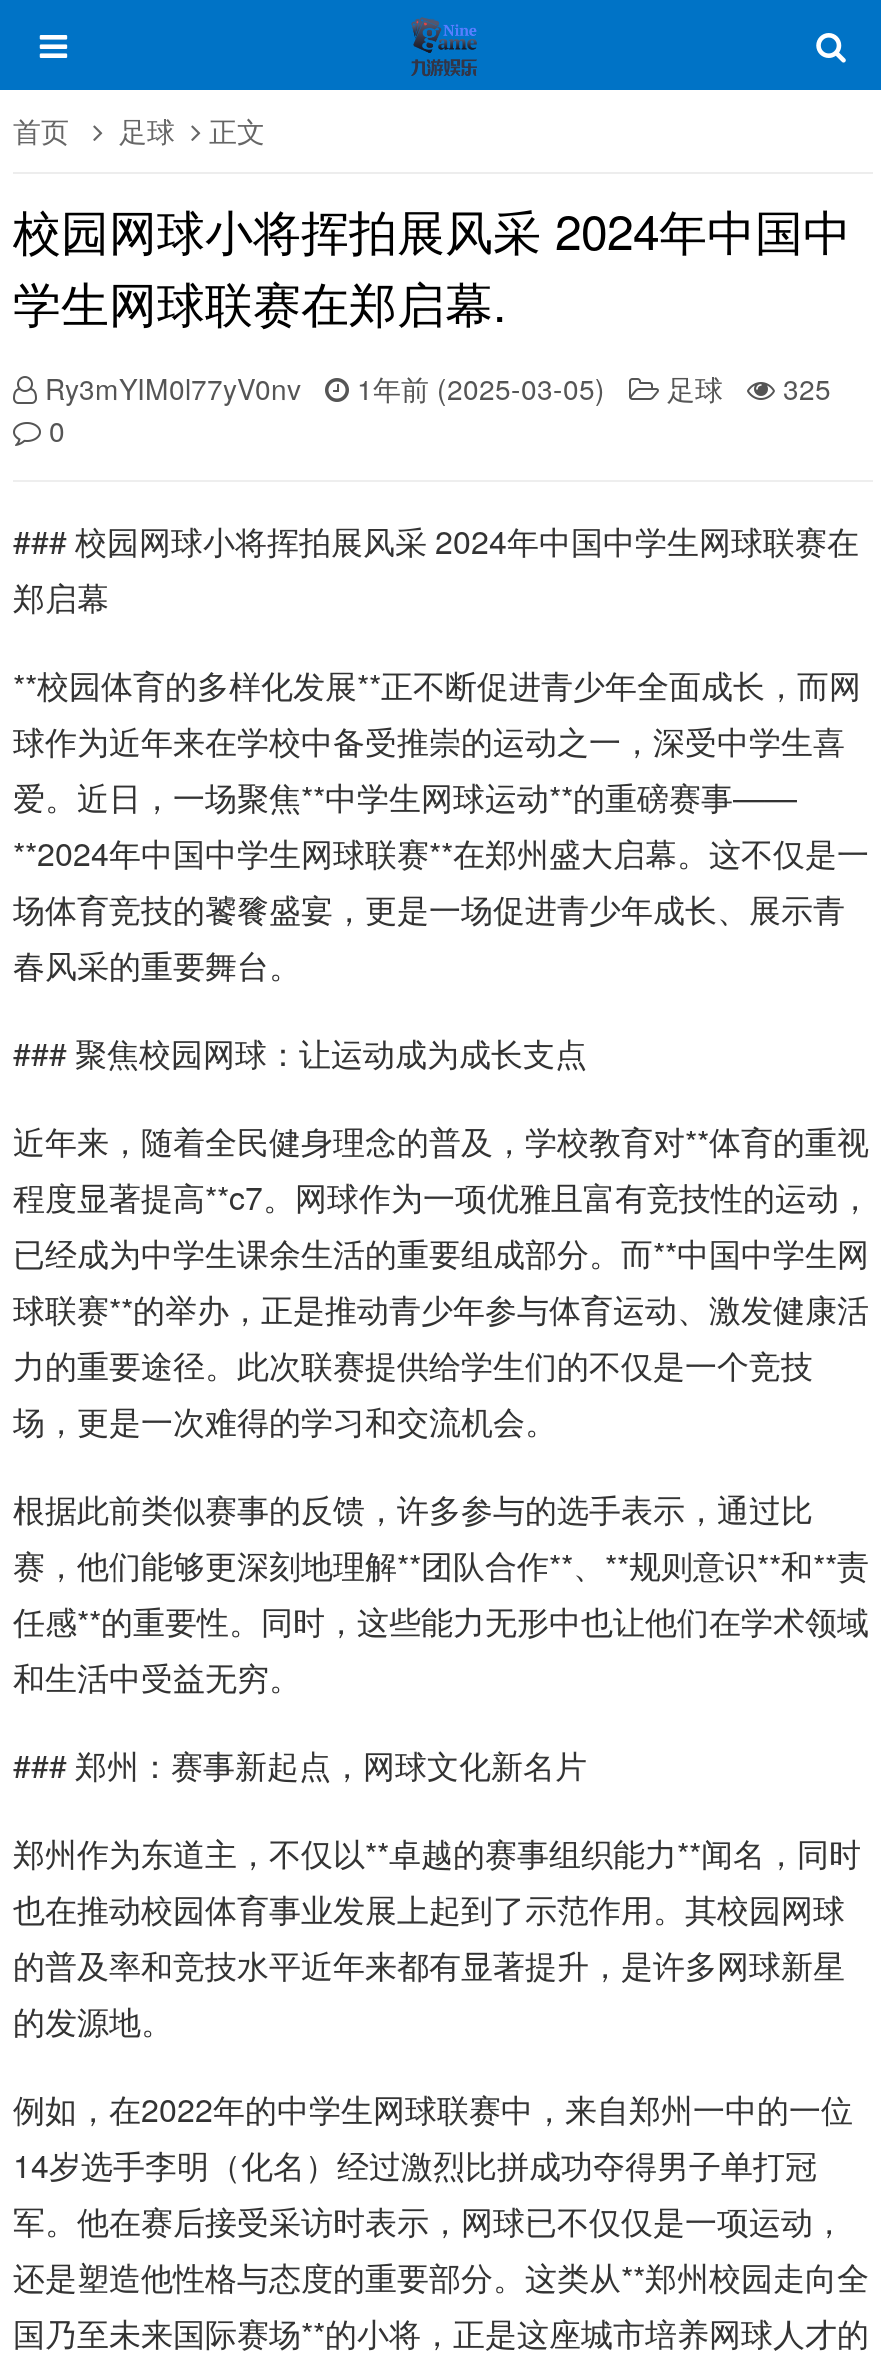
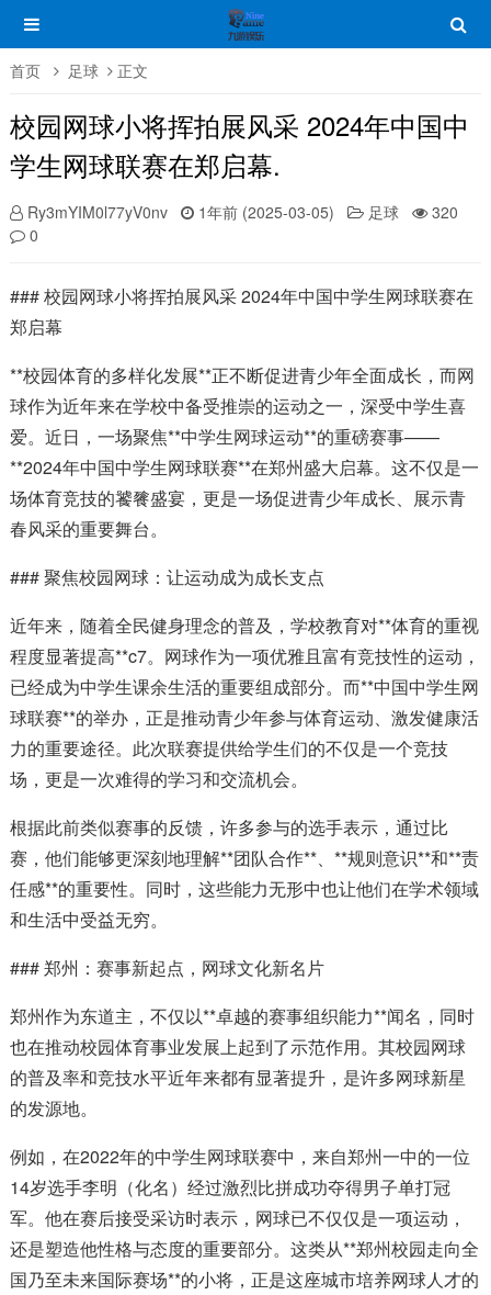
- Ry3mYIM0l77yV0nv 1年前 (2025-03-05) 足球 325
+ Ry3mYIM0l77yV0nv 1年前 (2025-03-05) 足球 320
